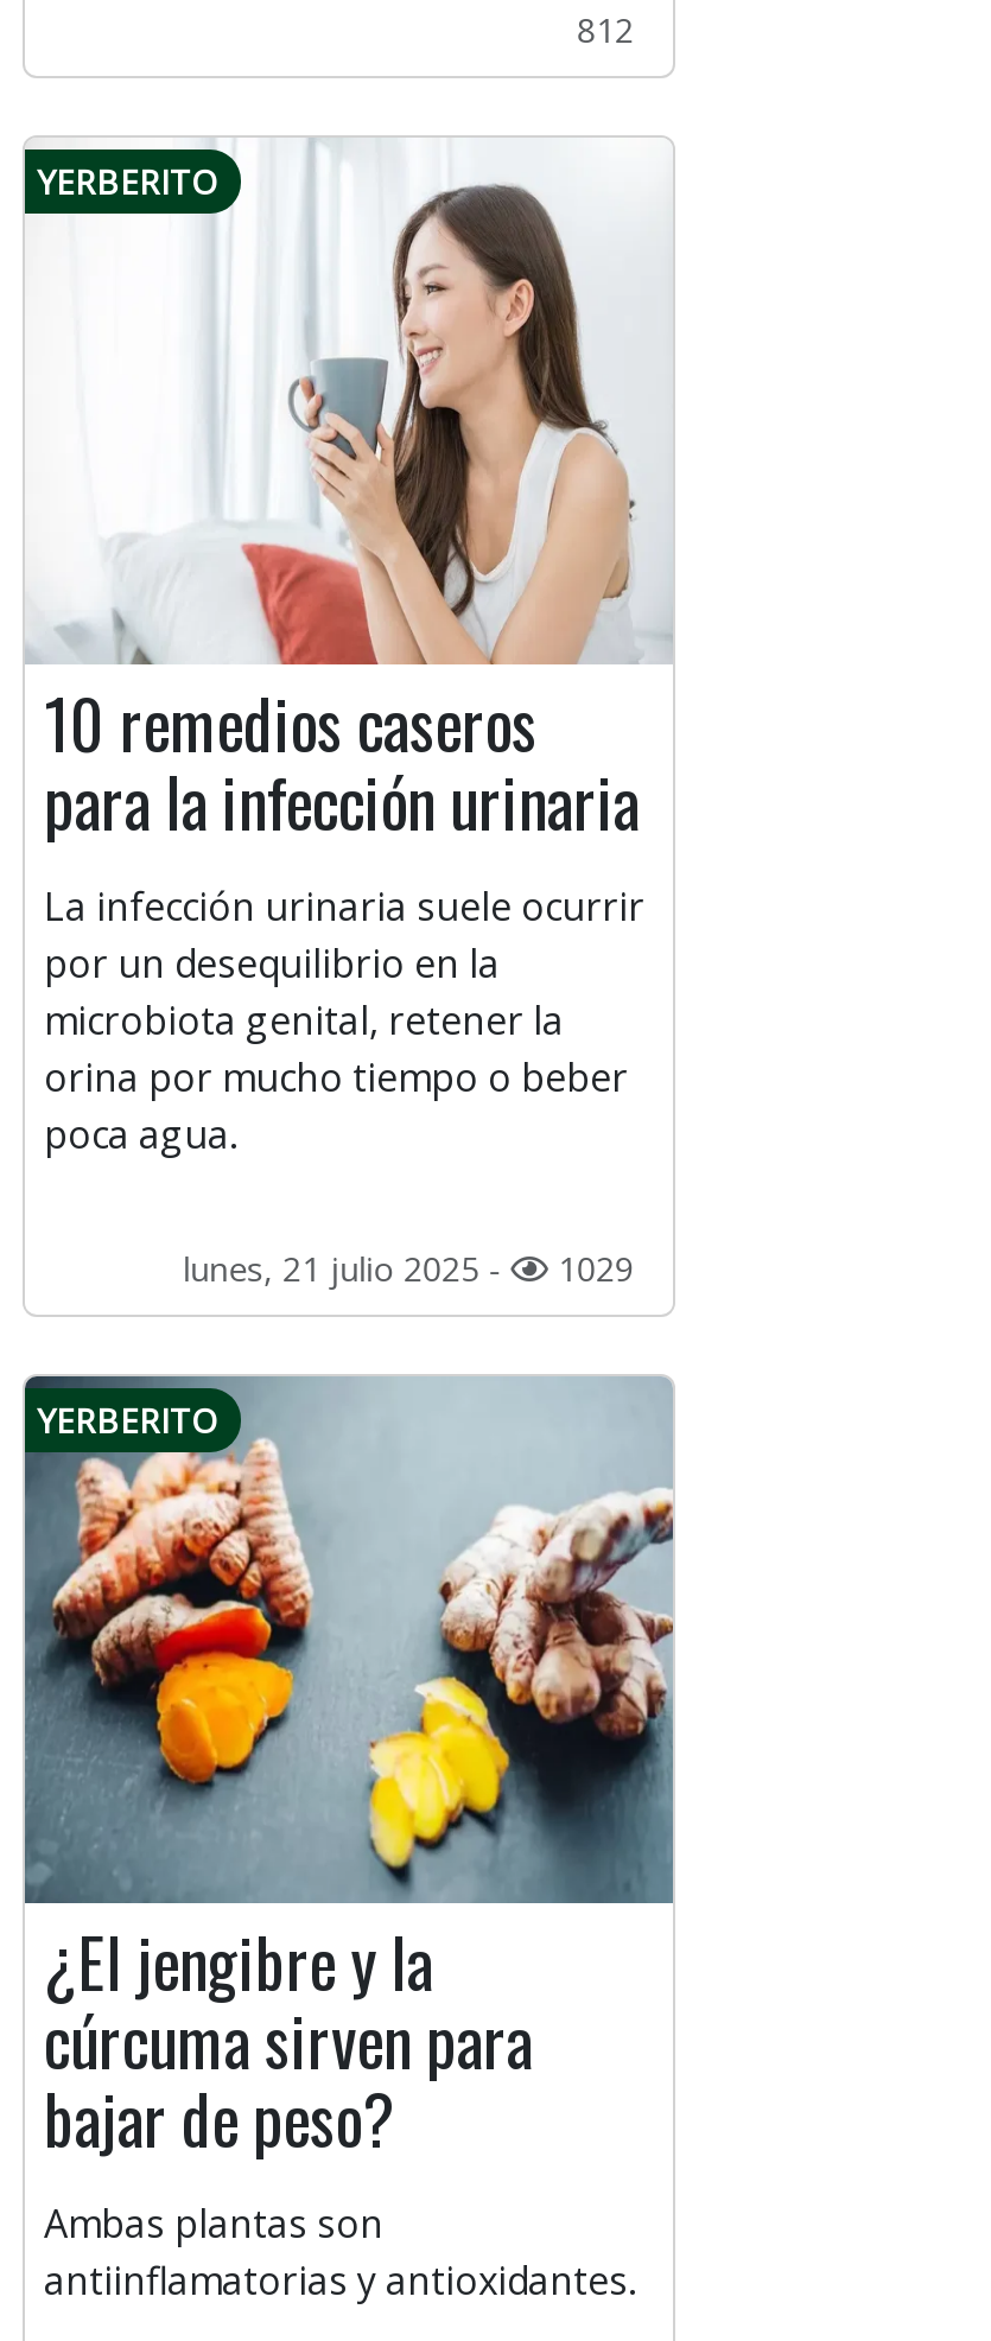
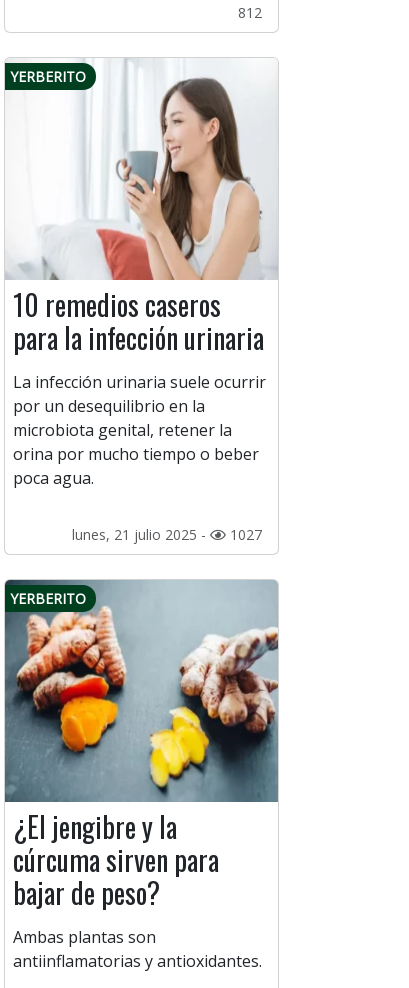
- lunes, 21 julio 2025 - 1029
+ lunes, 21 julio 2025 - 1027
